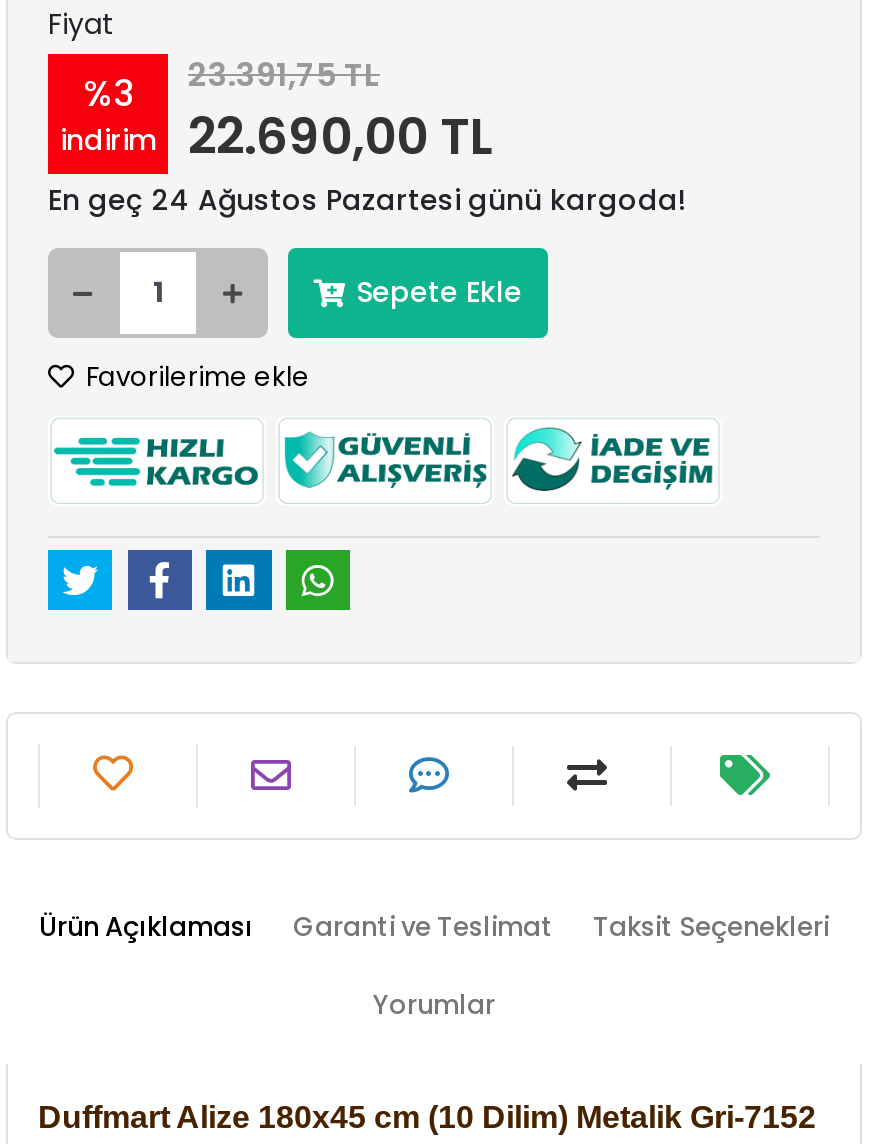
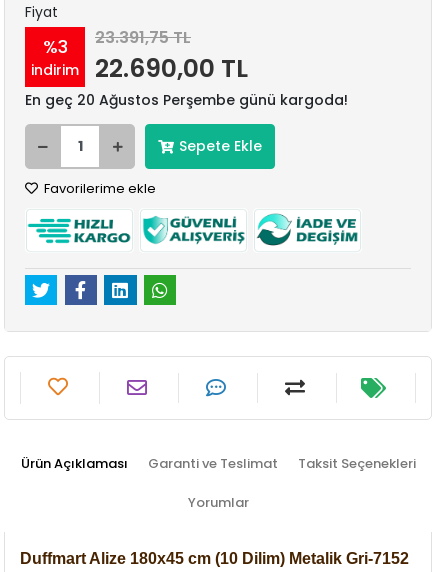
- En geç 24 Ağustos Pazartesi günü kargoda!
+ En geç 20 Ağustos Perşembe günü kargoda!
